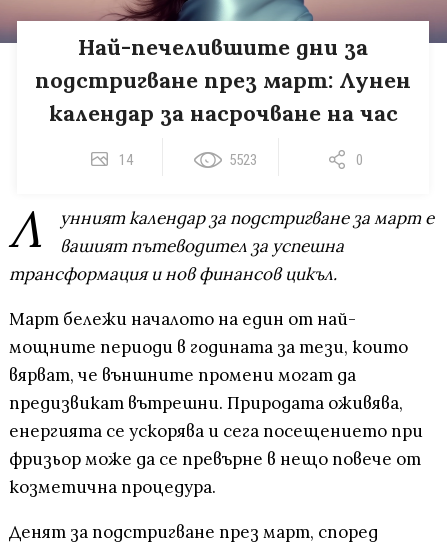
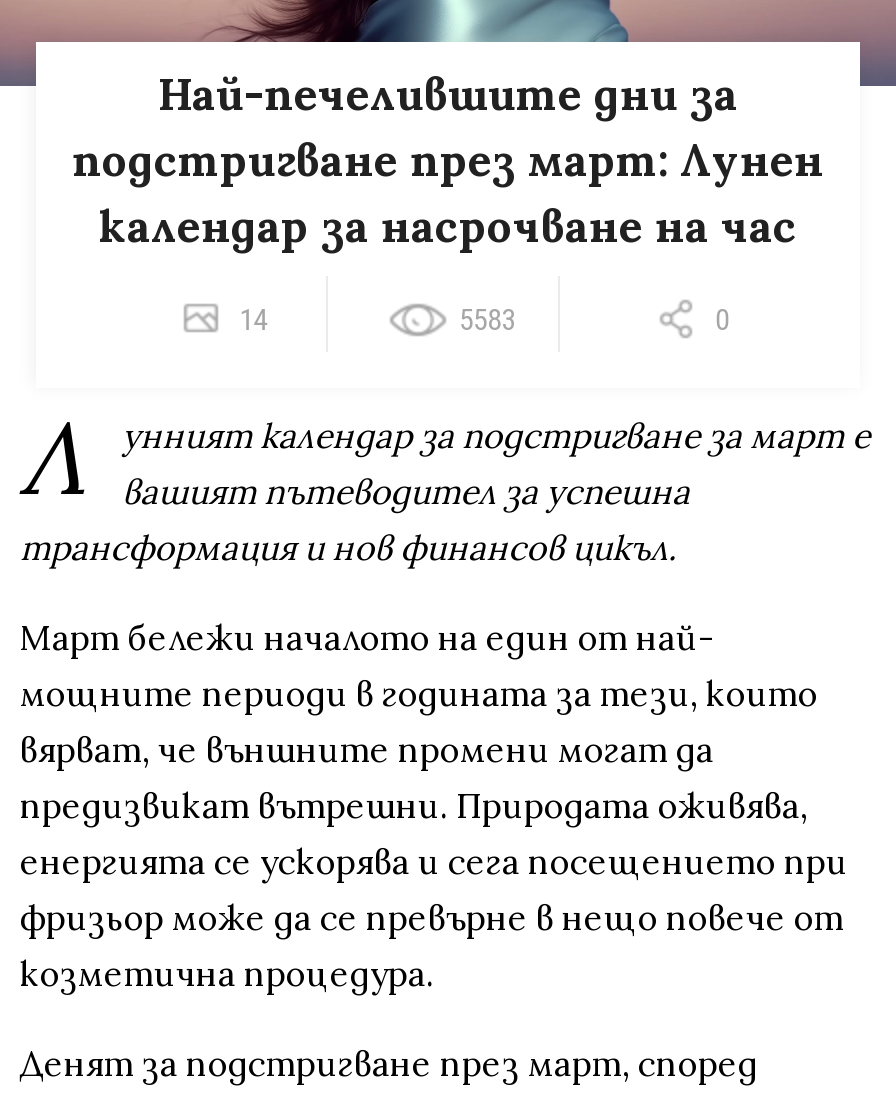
- 5523
+ 5583
